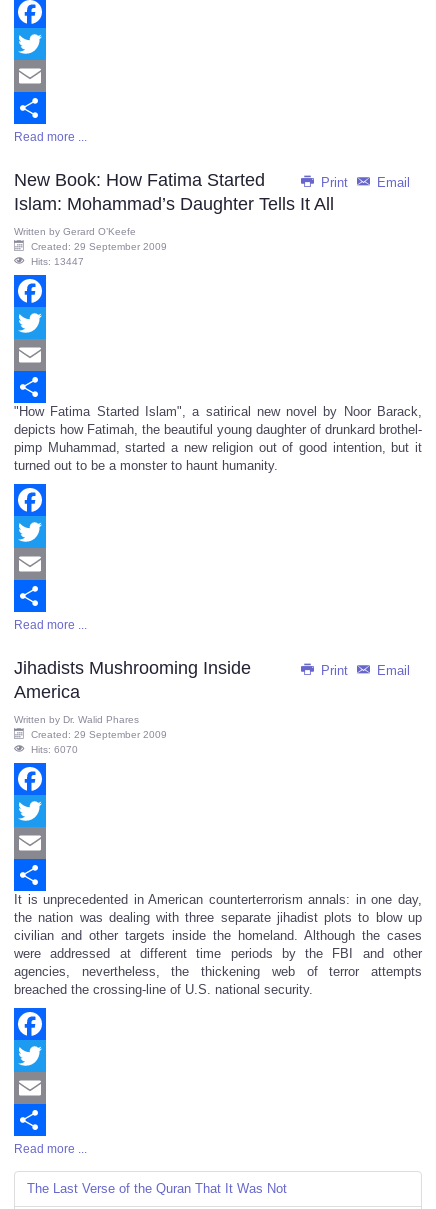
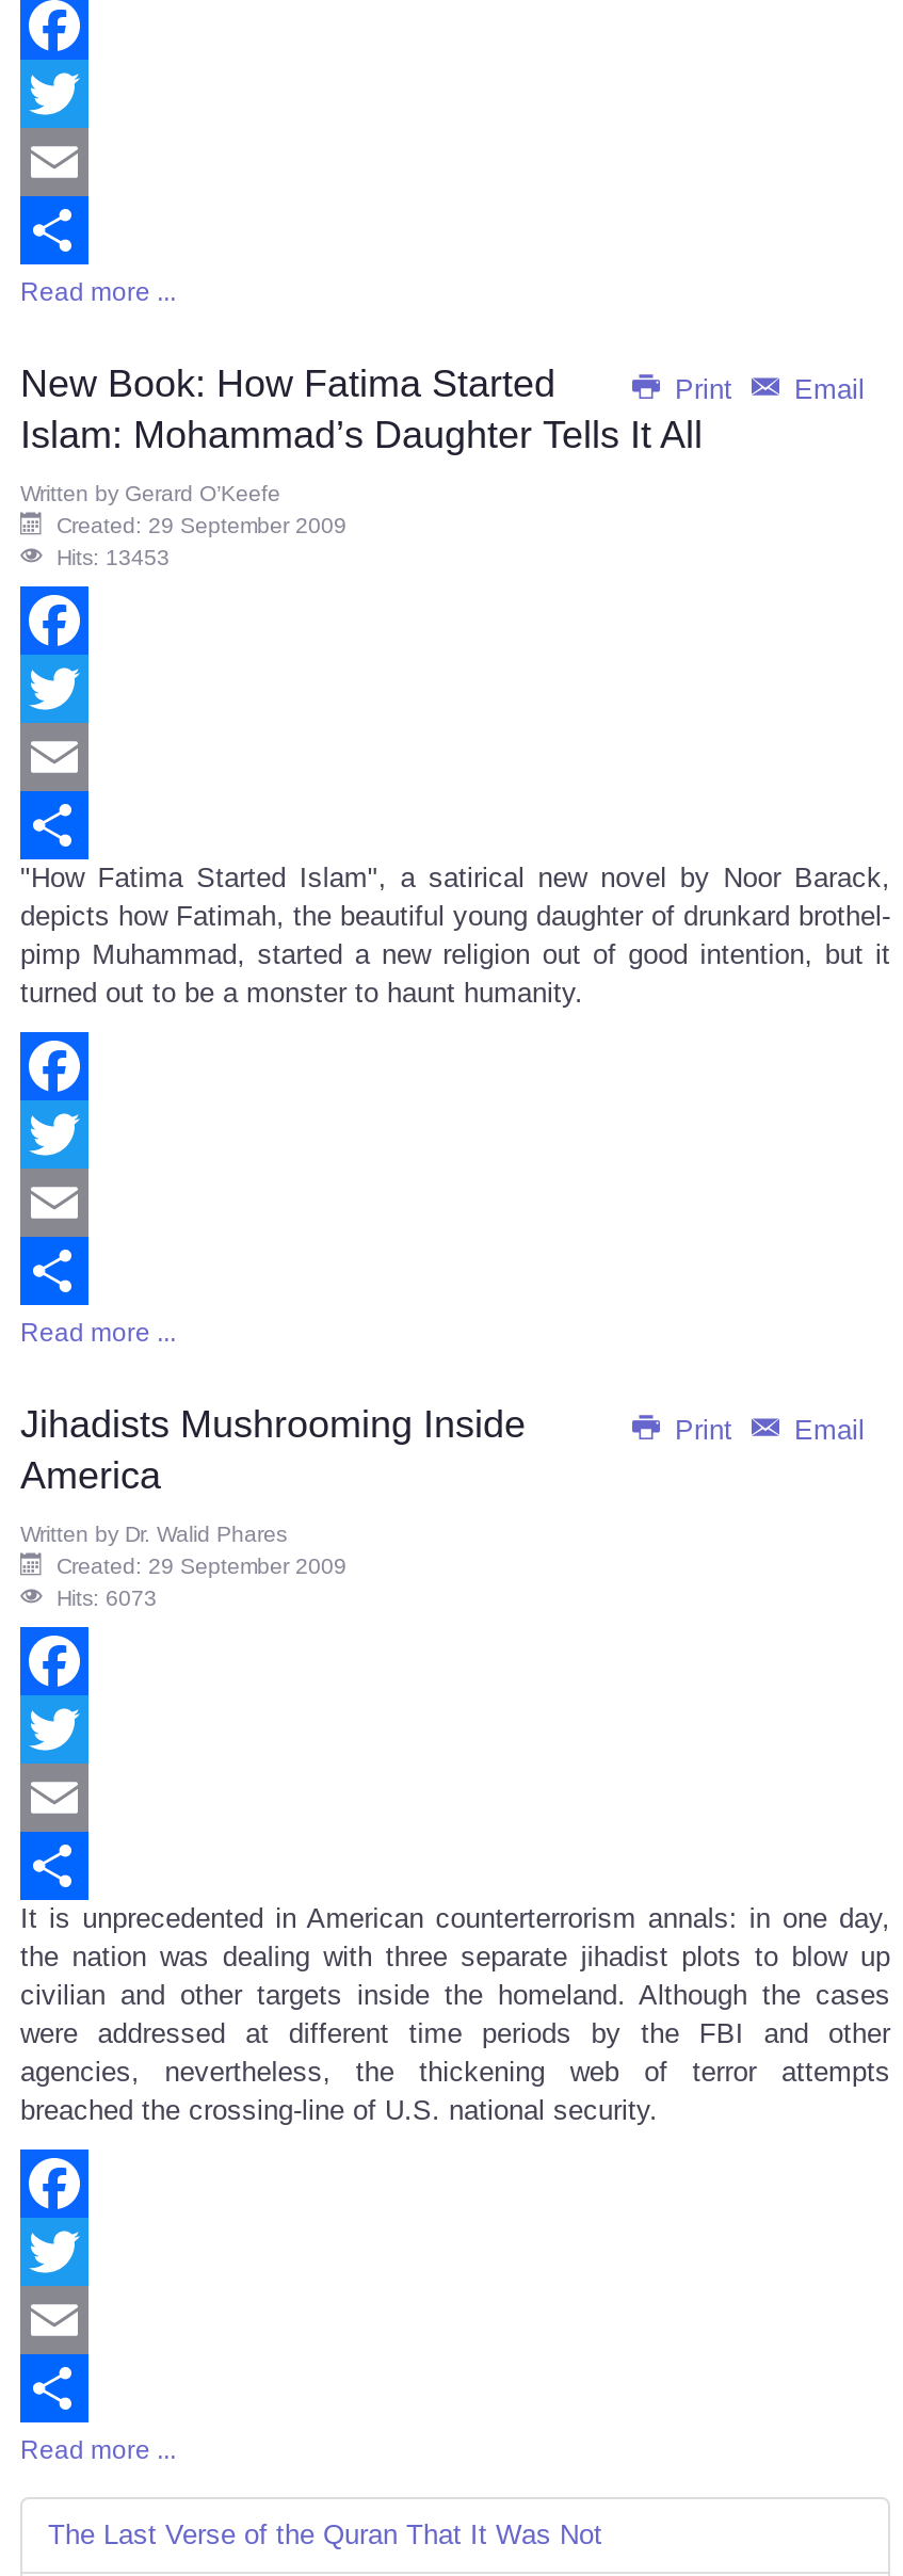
- Hits: 13447
+ Hits: 13453

- Hits: 6070
+ Hits: 6073
